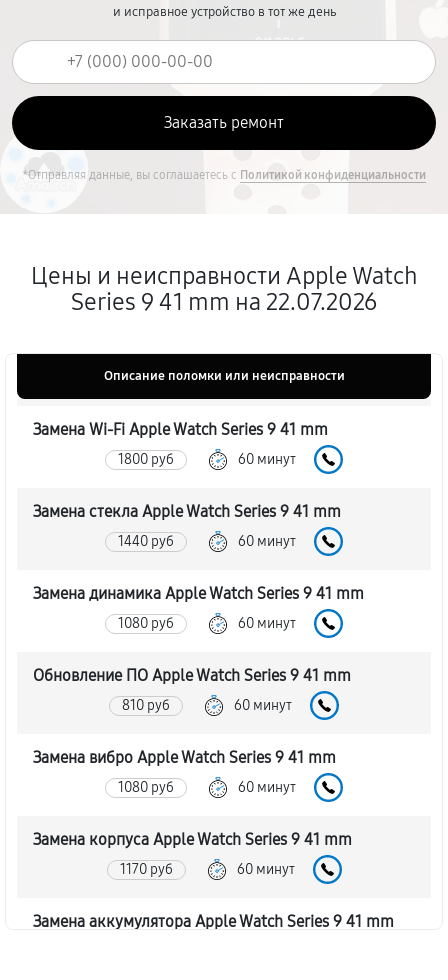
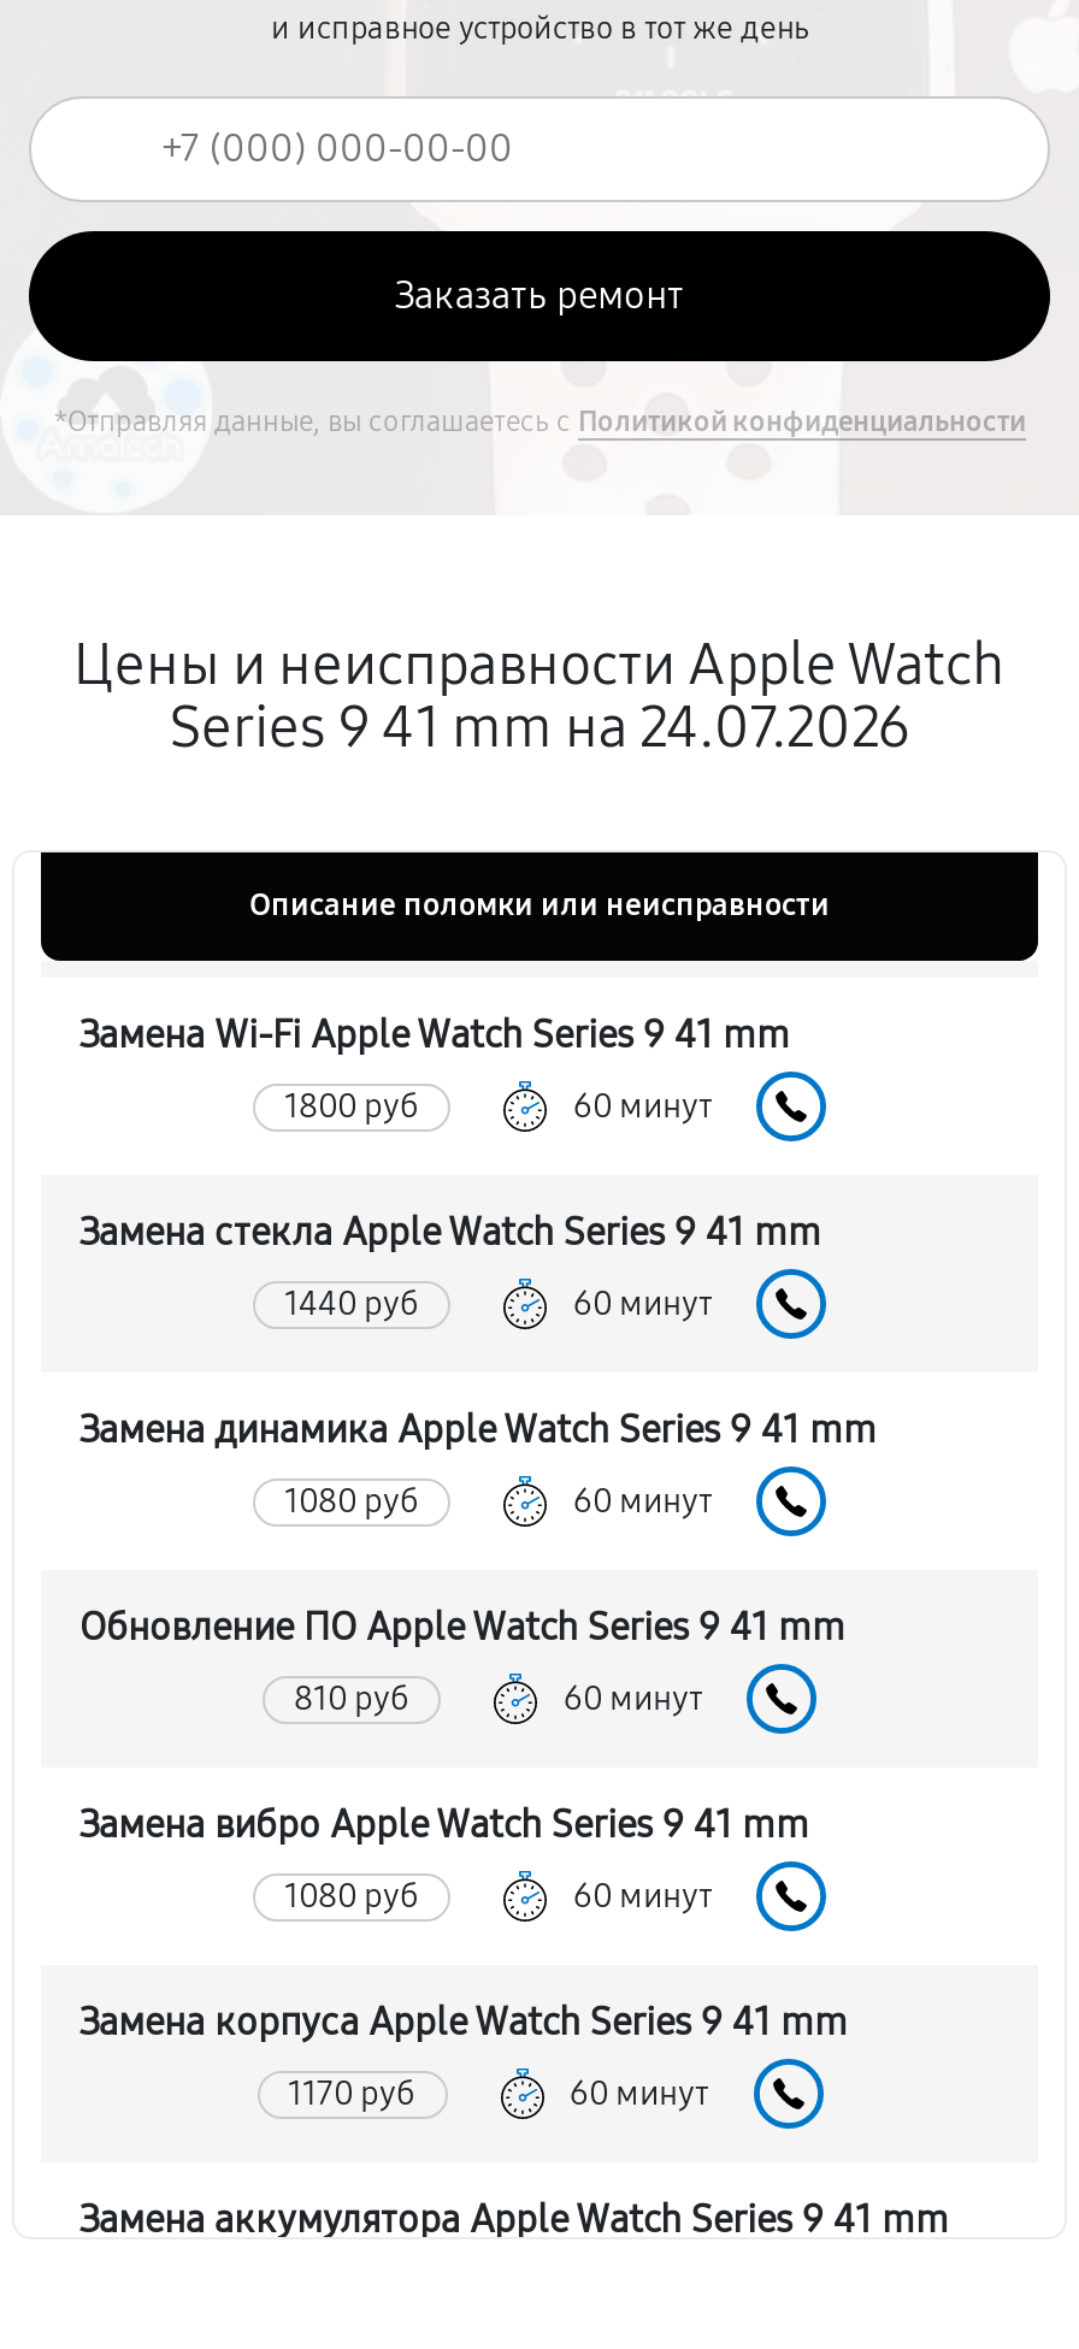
- Series 9 41 mm на 22.07.2026
+ Series 9 41 mm на 24.07.2026
